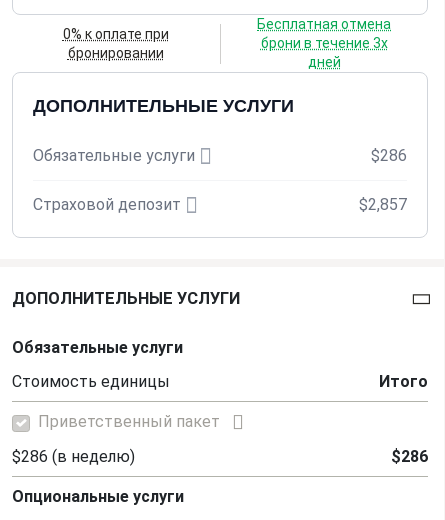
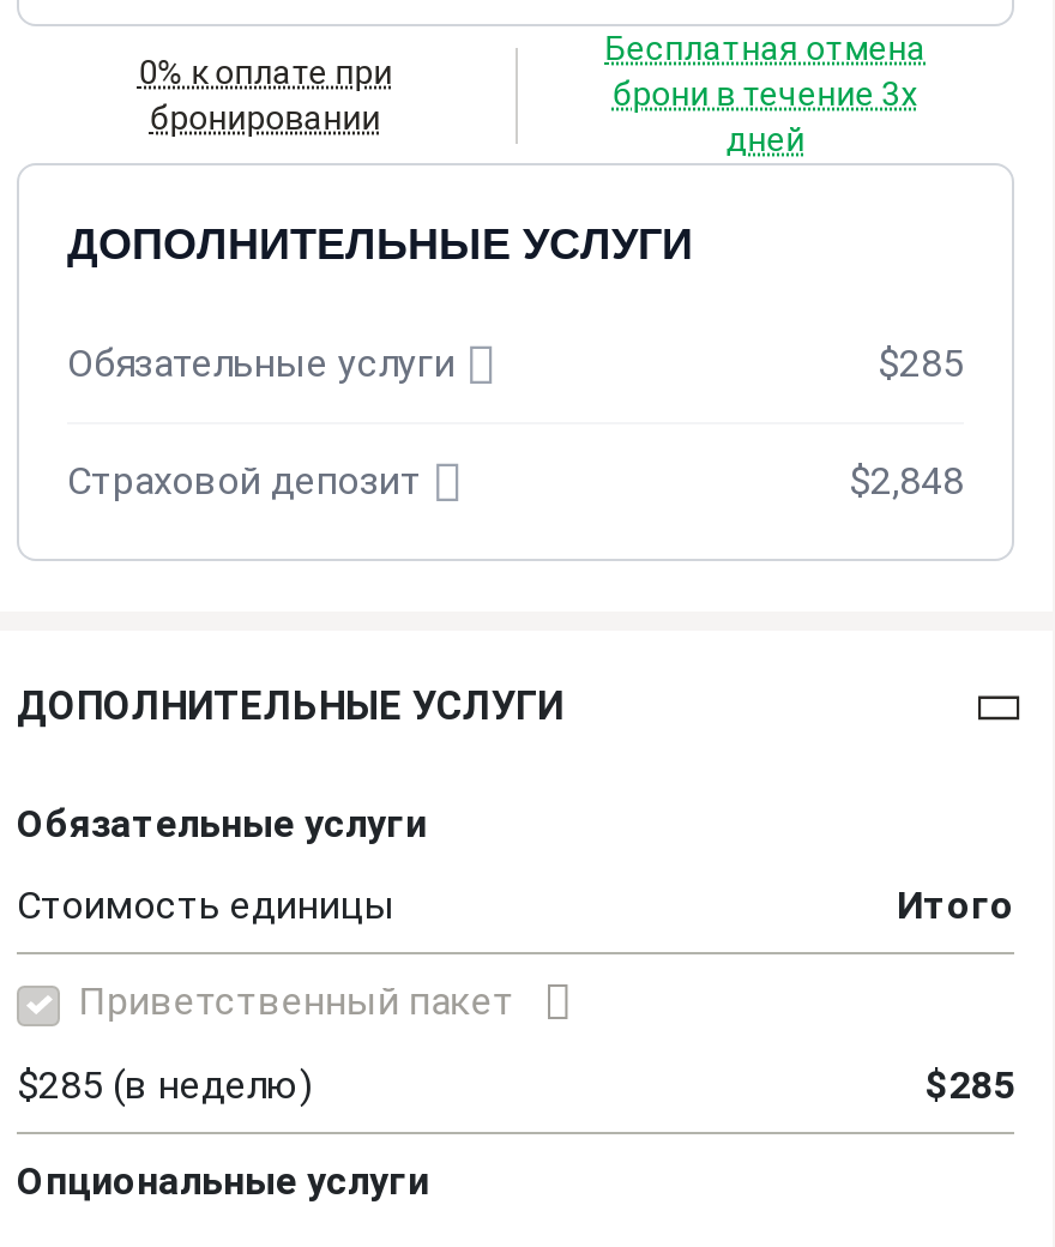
- $286
+ $285

- $2,857
+ $2,848

- $286 (в неделю)
+ $285 (в неделю)

- $286
+ $285
